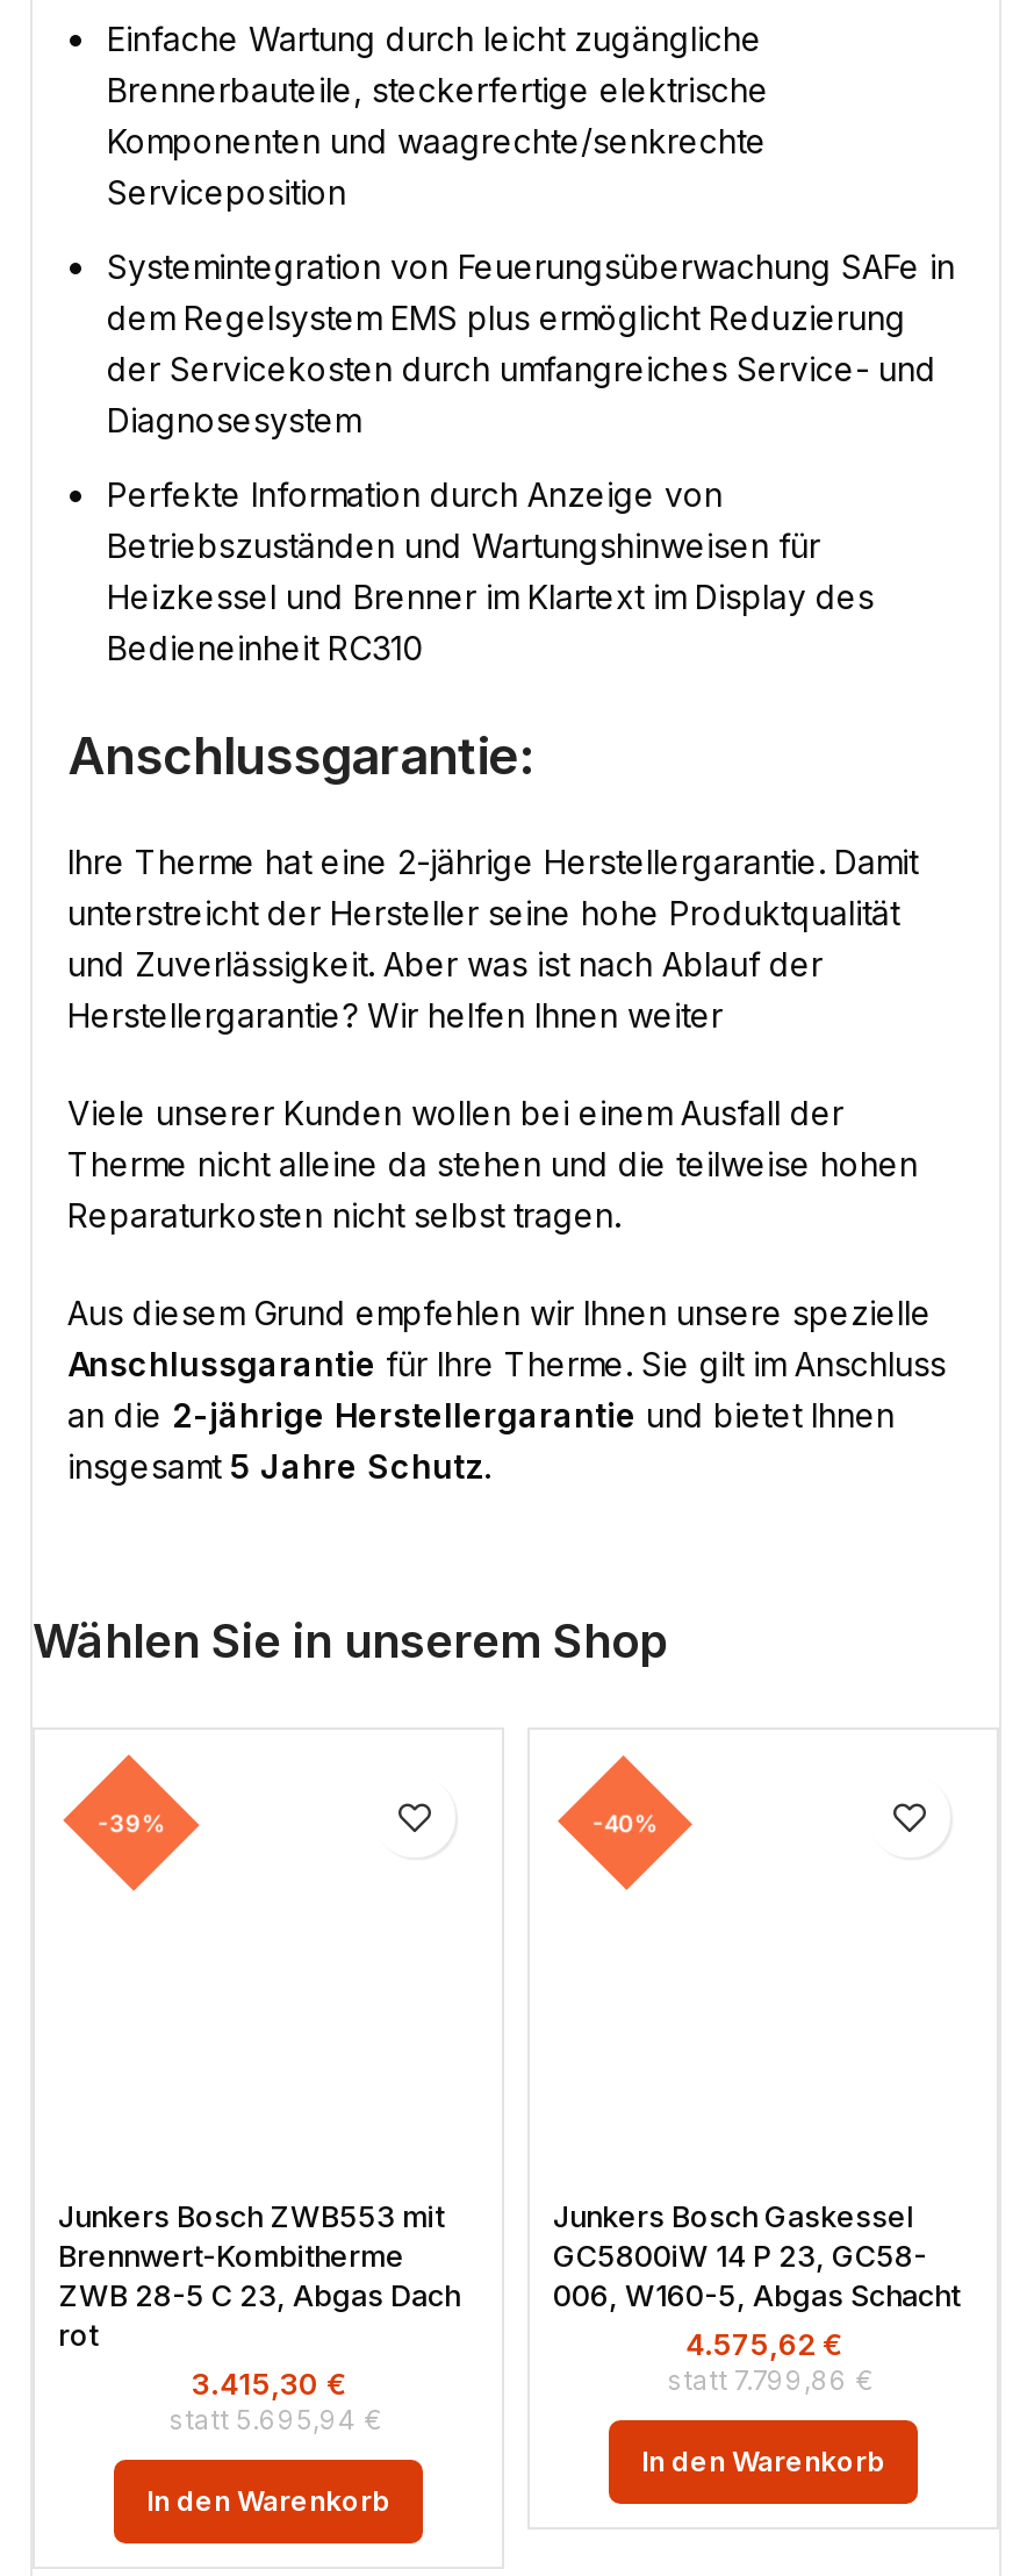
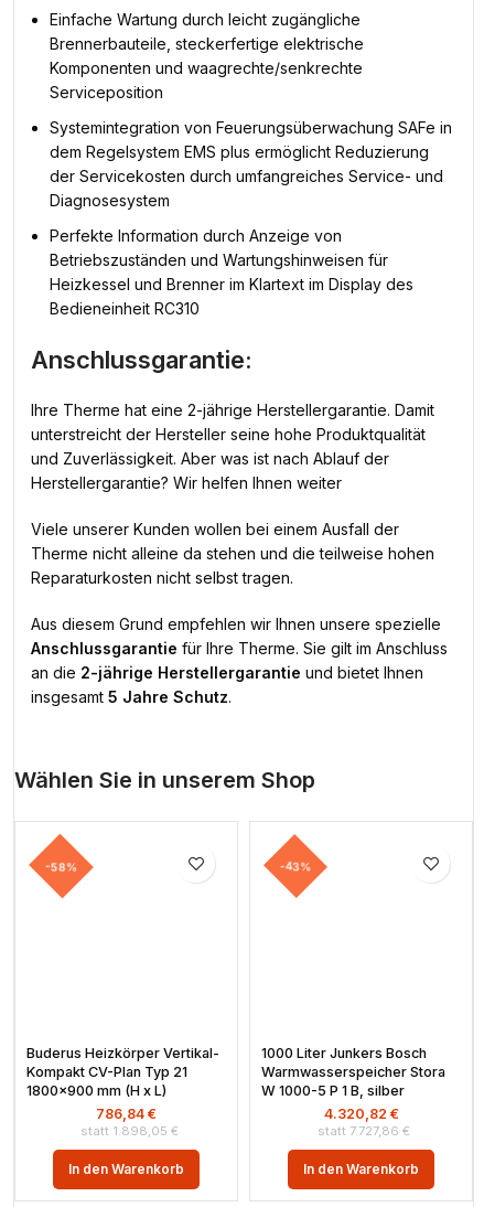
- -39%
+ -58%

- -40%
+ -43%

- Junkers Bosch ZWB553 mit
- Brennwert-Kombitherme
- ZWB 28-5 C 23, Abgas Dach
- rot
+ Buderus Heizkörper Vertikal-
+ Kompakt CV-Plan Typ 21
+ 1800×900 mm (H x L)

- Junkers Bosch Gaskessel
- GC5800iW 14 P 23, GC58-
- 006, W160-5, Abgas Schacht
+ 1000 Liter Junkers Bosch
+ Warmwasserspeicher Stora
+ W 1000-5 P 1 B, silber

- 4.575,62 €
+ 4.320,82 €

- 3.415,30 €
+ 786,84 €

- 7.799,86 €
+ 7.727,86 €

- 5.695,94 €
+ 1.898,05 €
